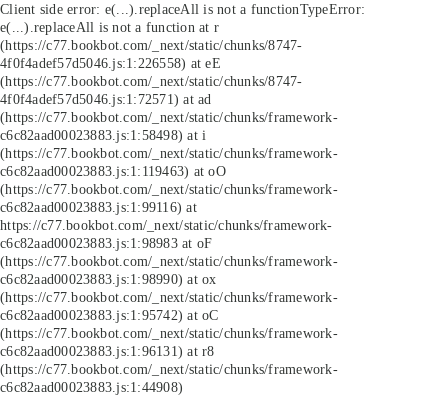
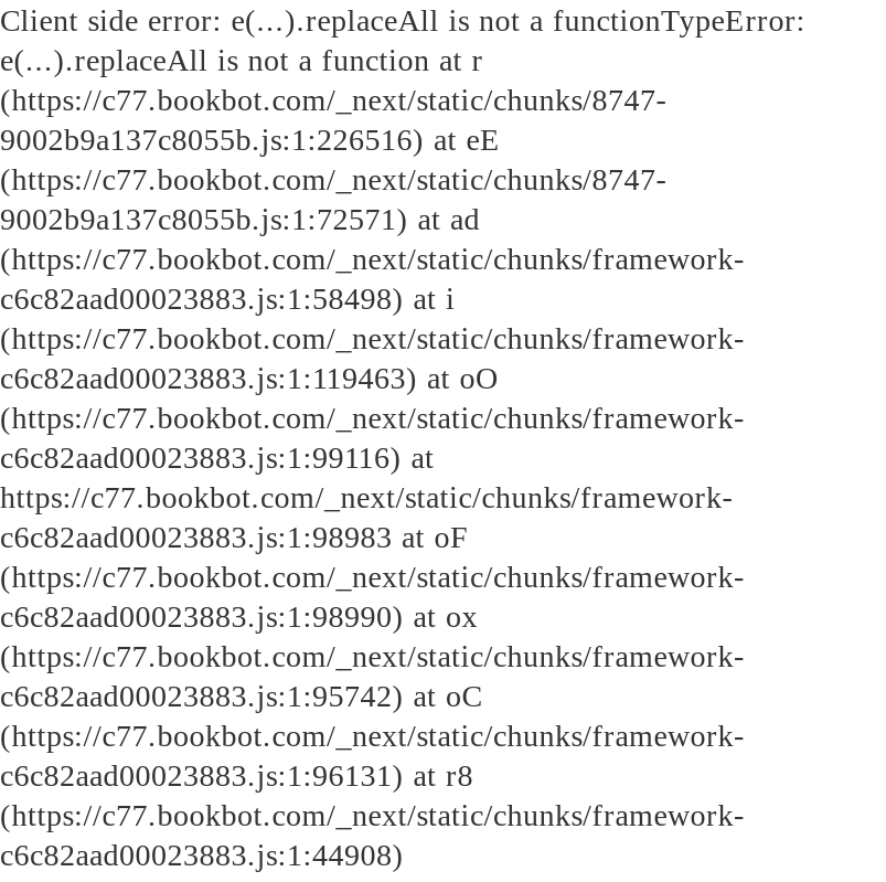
- 4f0f4adef57d5046.js:1:226558) at eE
+ 9002b9a137c8055b.js:1:226516) at eE

- 4f0f4adef57d5046.js:1:72571) at ad
+ 9002b9a137c8055b.js:1:72571) at ad
